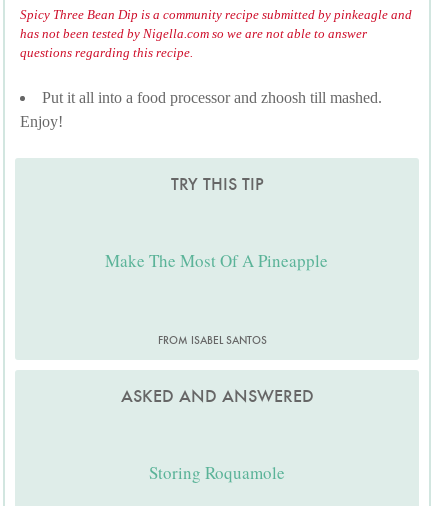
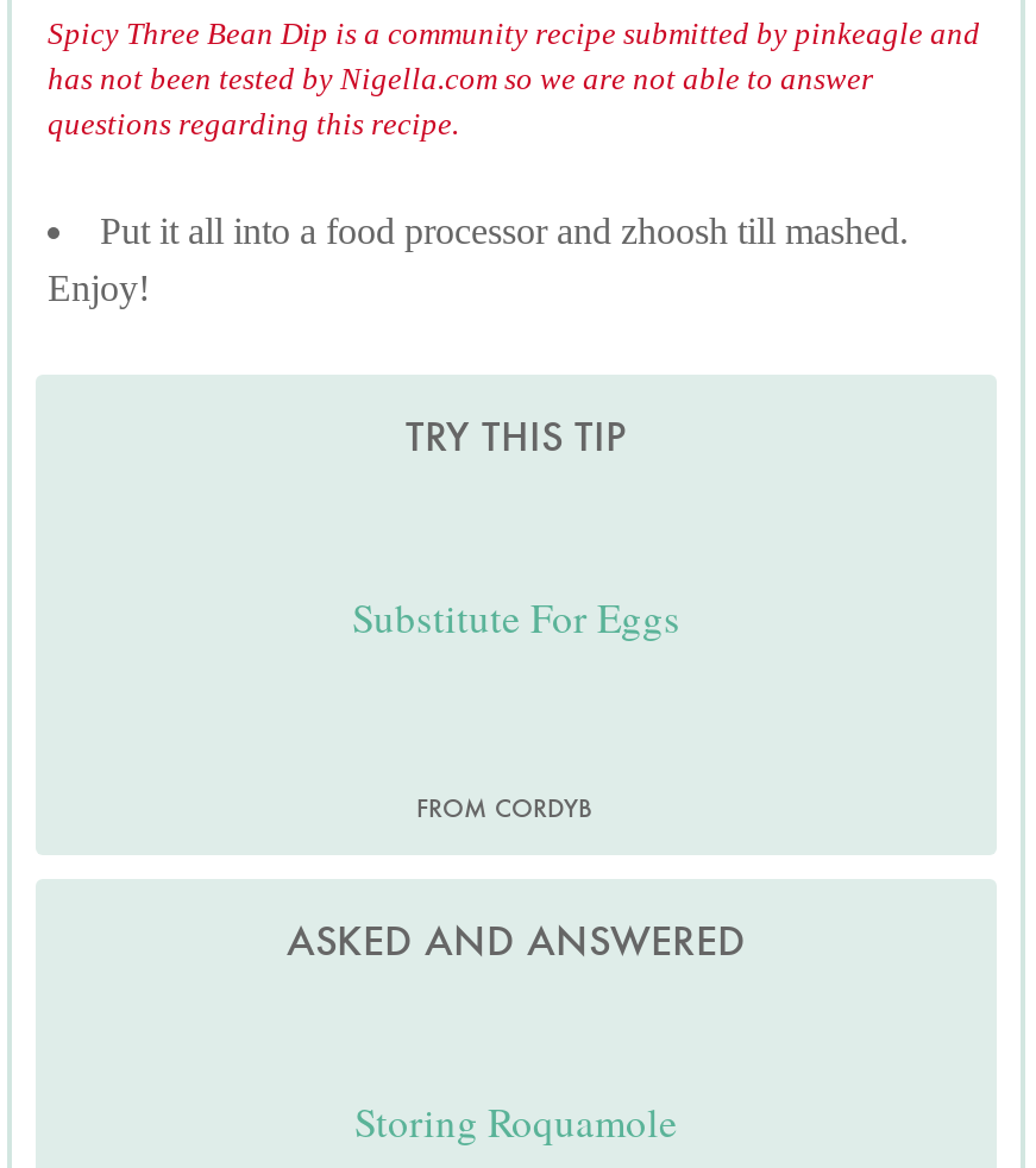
- Make The Most Of A Pineapple
+ Substitute For Eggs

- FROM ISABEL SANTOS
+ FROM CORDYB
